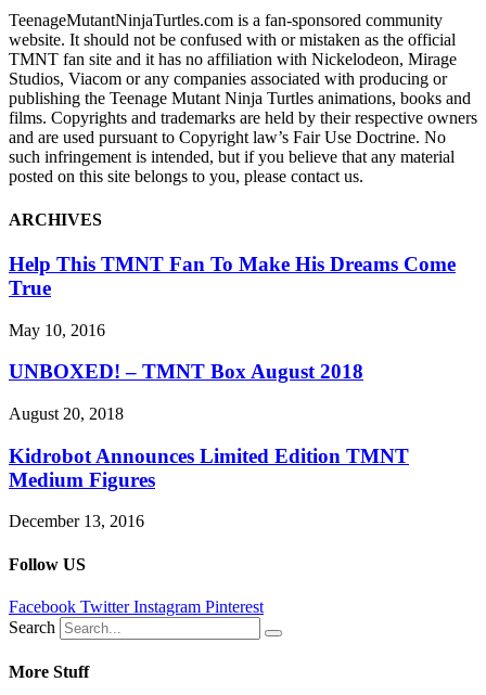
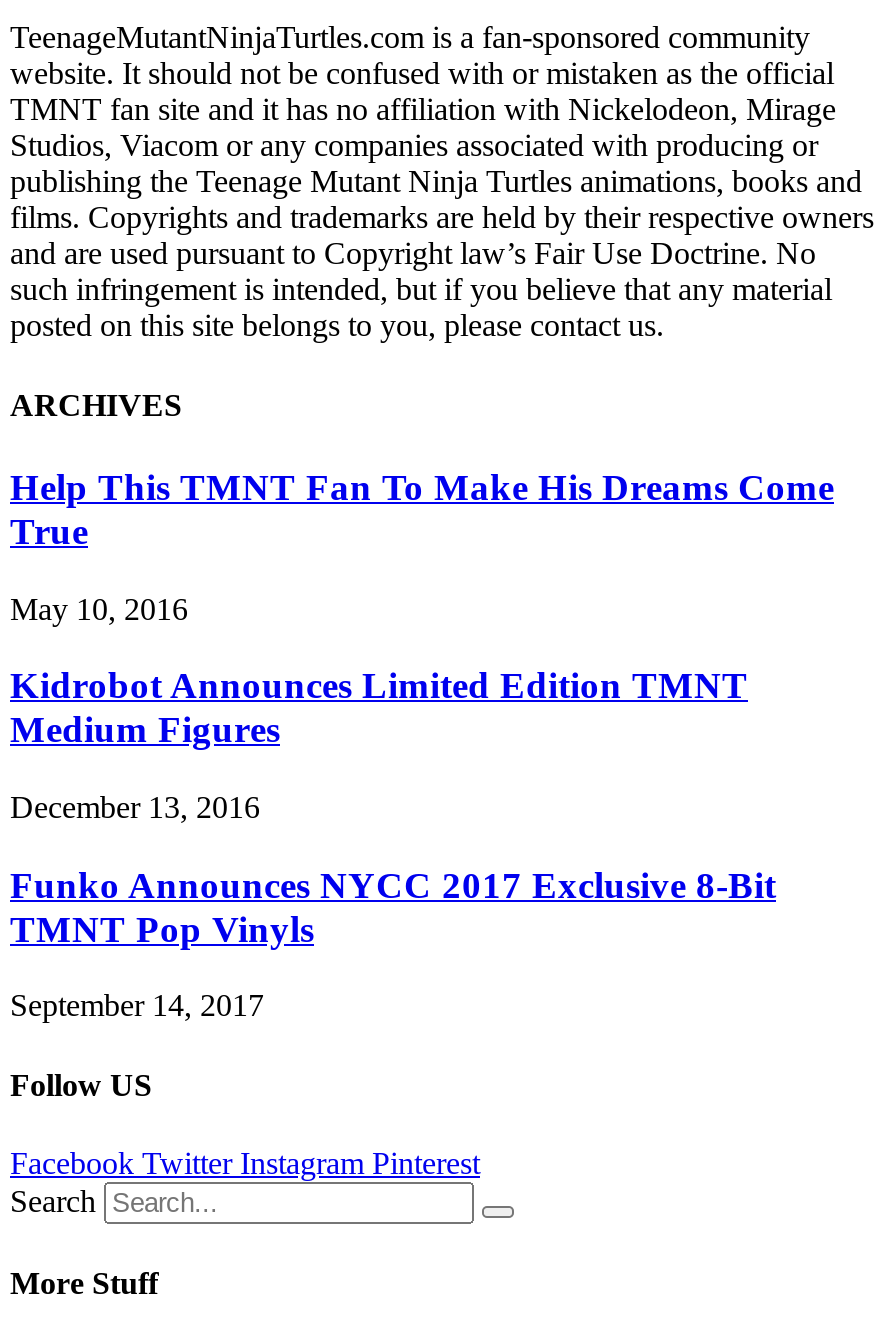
- UNBOXED! – TMNT Box August 2018
- August 20, 2018

moved up: Kidrobot Announces Limited Edition TMNT | Medium Figures | December 13, 2016

+ Funko Announces NYCC 2017 Exclusive 8-Bit
+ TMNT Pop Vinyls
+ September 14, 2017
